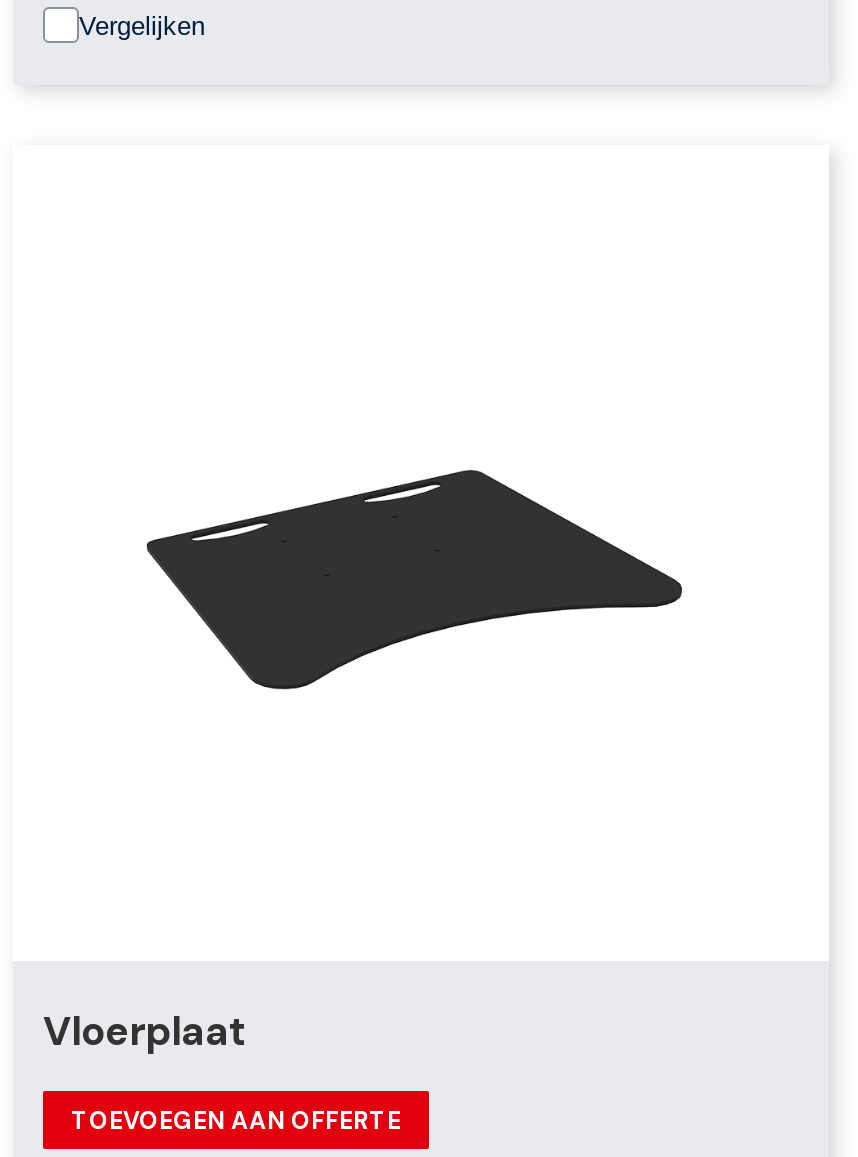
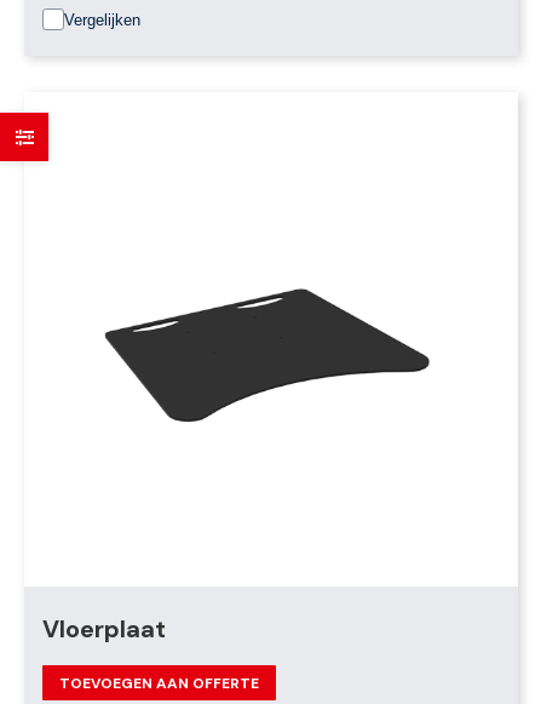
+ [image]
